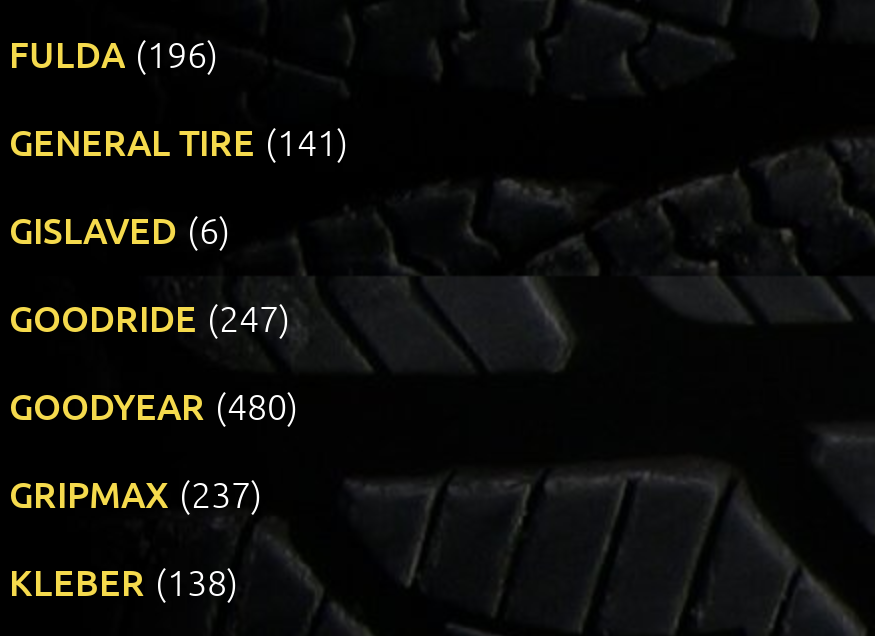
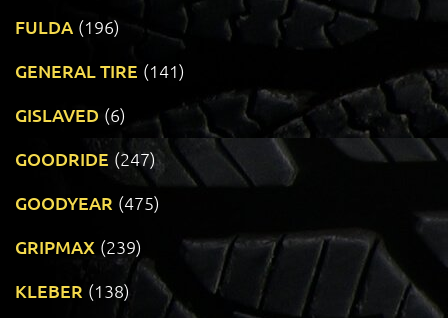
- GOODYEAR (480)
+ GOODYEAR (475)

- GRIPMAX (237)
+ GRIPMAX (239)
